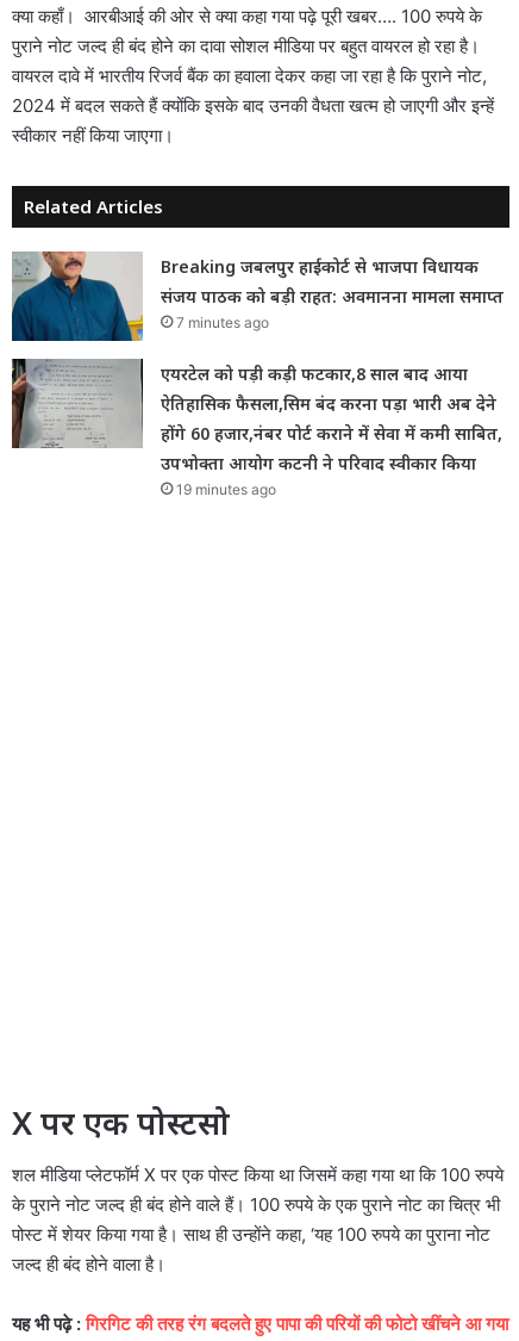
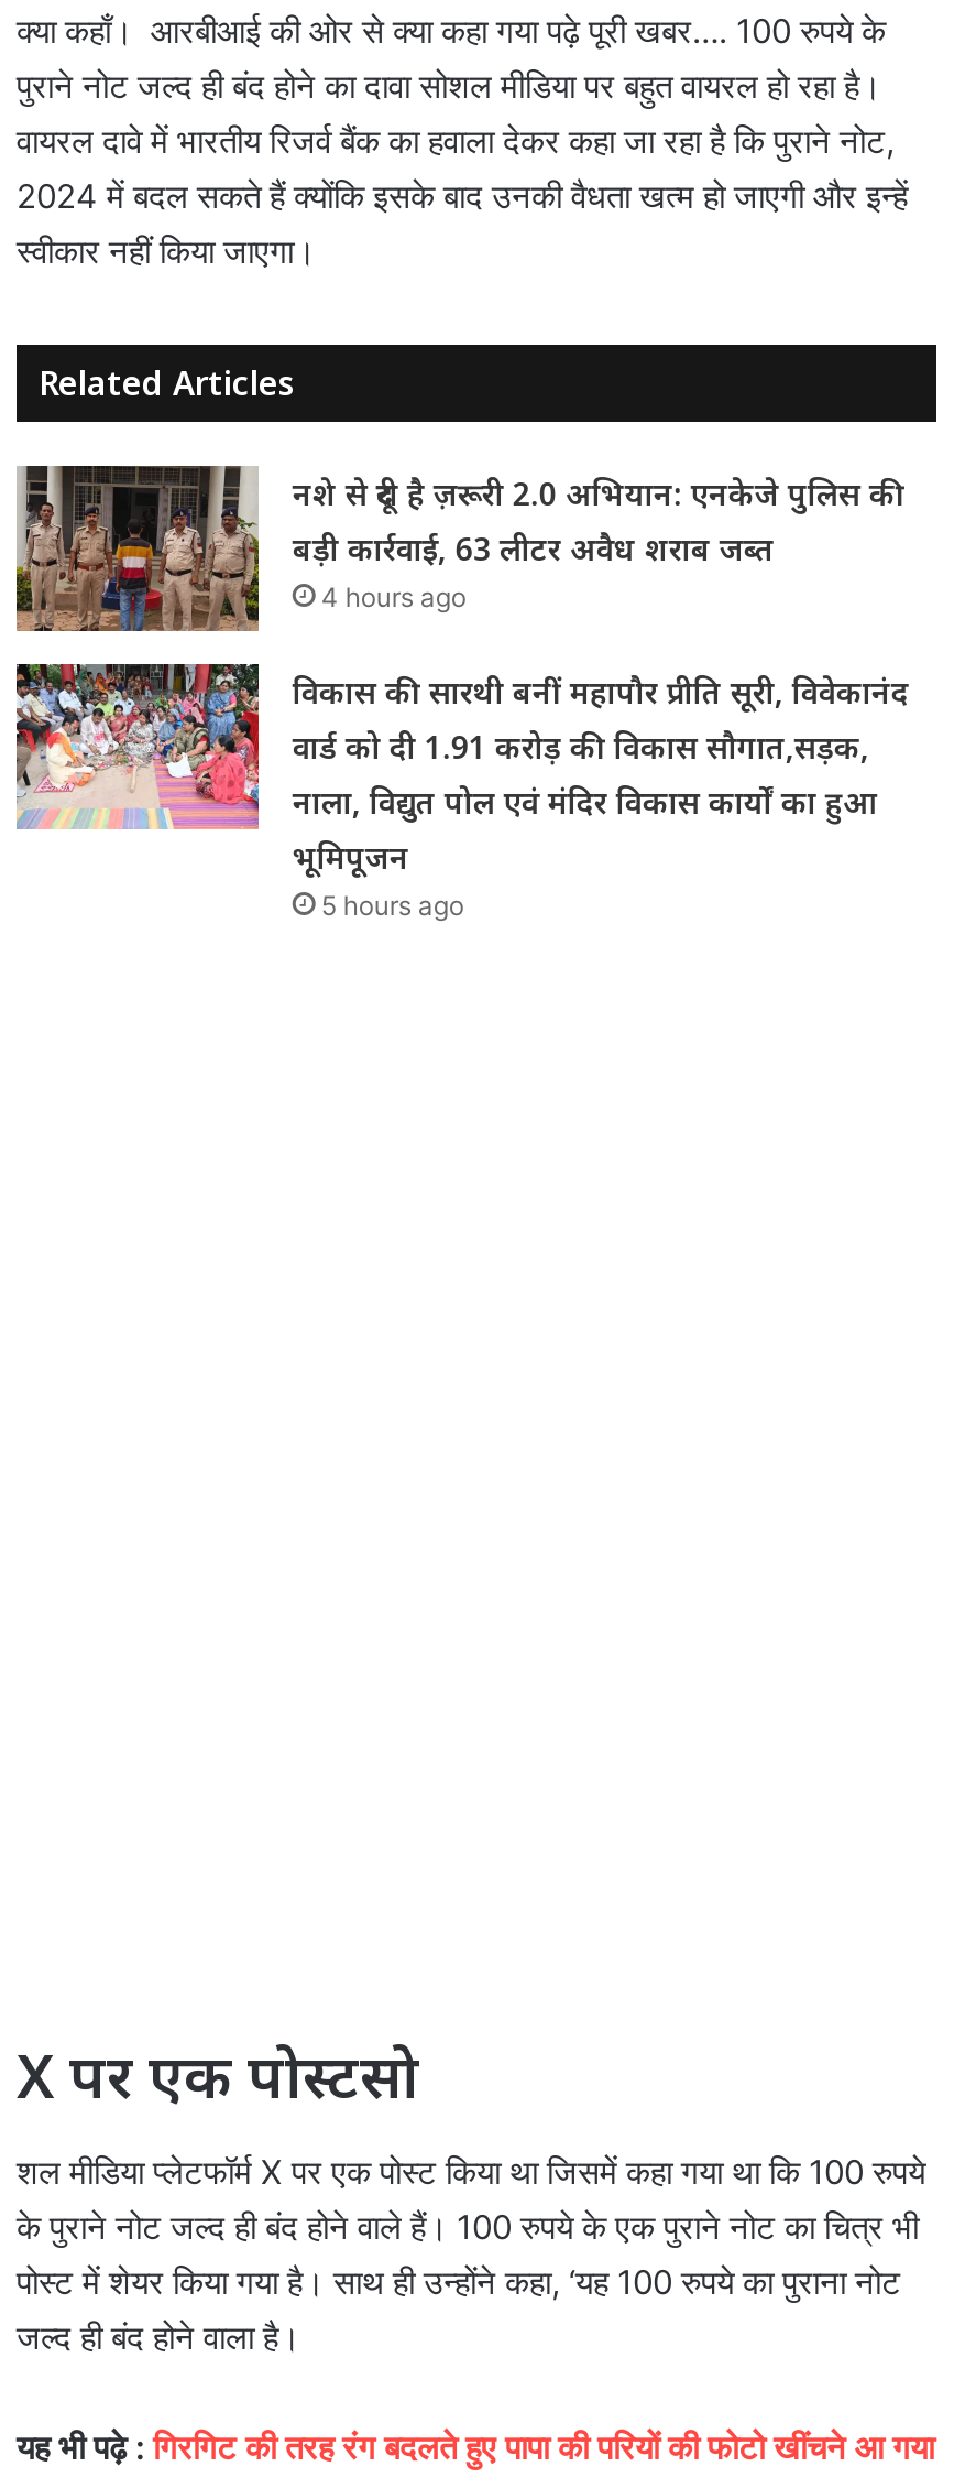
- [image]
- Breaking जबलपुर हाईकोर्ट से भाजपा विधायक
- संजय पाठक को बड़ी राहत: अवमानना मामला समाप्त
- 7 minutes ago
+ [image]
+ नशे से दूरी है ज़रूरी 2.0 अभियान: एनकेजे पुलिस की
+ बड़ी कार्रवाई, 63 लीटर अवैध शराब जब्त
+ 4 hours ago

- [image]
- एयरटेल को पड़ी कड़ी फटकार,8 साल बाद आया
- ऐतिहासिक फैसला,सिम बंद करना पड़ा भारी अब देने
- होंगे 60 हजार,नंबर पोर्ट कराने में सेवा में कमी साबित,
- उपभोक्ता आयोग कटनी ने परिवाद स्वीकार किया
- 19 minutes ago
+ [image]
+ विकास की सारथी बनीं महापौर प्रीति सूरी, विवेकानंद
+ वार्ड को दी 1.91 करोड़ की विकास सौगात,सड़क,
+ नाला, विद्युत पोल एवं मंदिर विकास कार्यों का हुआ
+ भूमिपूजन
+ 5 hours ago
